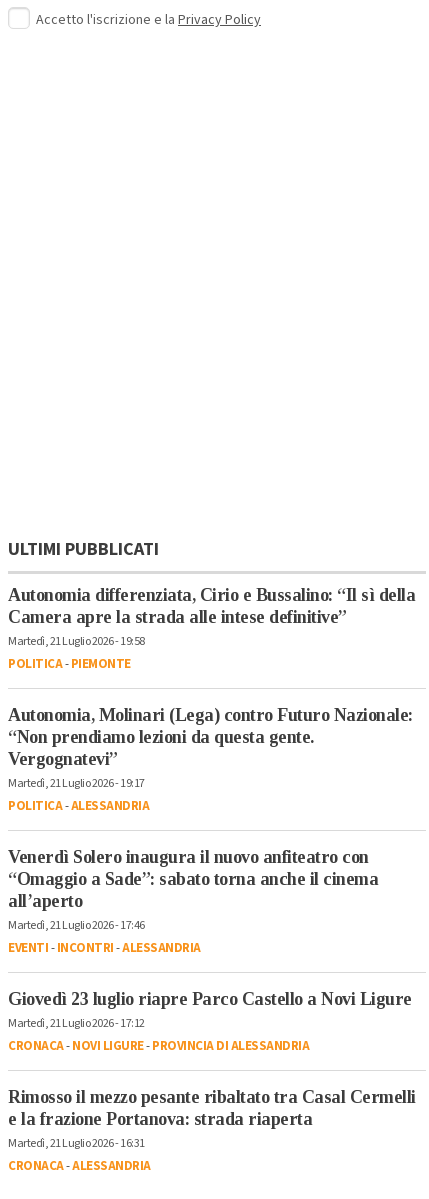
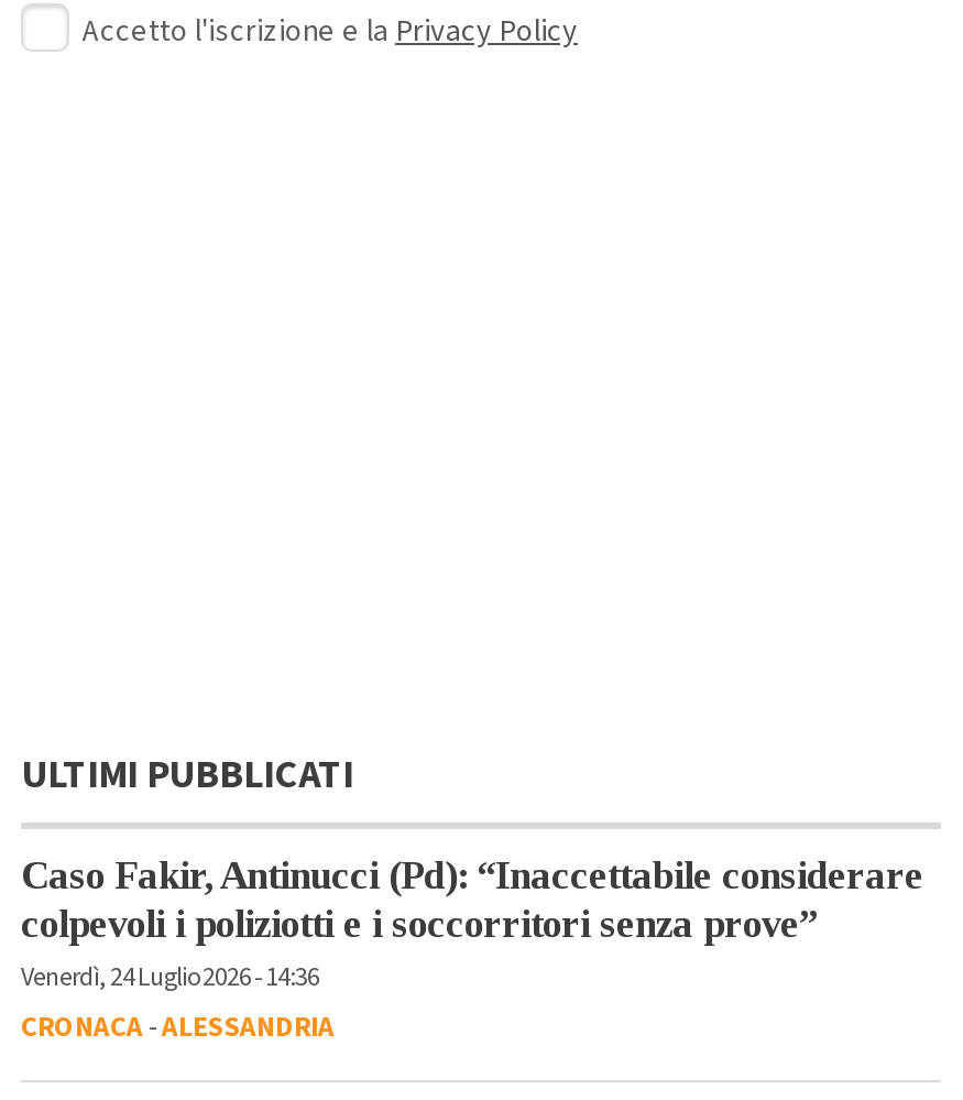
- Autonomia differenziata, Cirio e Bussalino: “Il sì della
- Camera apre la strada alle intese definitive”
- Martedì, 21 Luglio 2026 - 19:58
- POLITICA-PIEMONTE
- Autonomia, Molinari (Lega) contro Futuro Nazionale:
- “Non prendiamo lezioni da questa gente.
- Vergognatevi”
- Martedì, 21 Luglio 2026 - 19:17
- POLITICA-ALESSANDRIA
- Venerdì Solero inaugura il nuovo anfiteatro con
- “Omaggio a Sade”: sabato torna anche il cinema
- all’aperto
- Martedì, 21 Luglio 2026 - 17:46
- EVENTI-INCONTRI-ALESSANDRIA
- Giovedì 23 luglio riapre Parco Castello a Novi Ligure
- Martedì, 21 Luglio 2026 - 17:12
- CRONACA-NOVI LIGURE-PROVINCIA DI ALESSANDRIA
- Rimosso il mezzo pesante ribaltato tra Casal Cermelli
- e la frazione Portanova: strada riaperta
- Martedì, 21 Luglio 2026 - 16:31
+ Caso Fakir, Antinucci (Pd): “Inaccettabile considerare
+ colpevoli i poliziotti e i soccorritori senza prove”
+ Venerdì, 24 Luglio 2026 - 14:36
